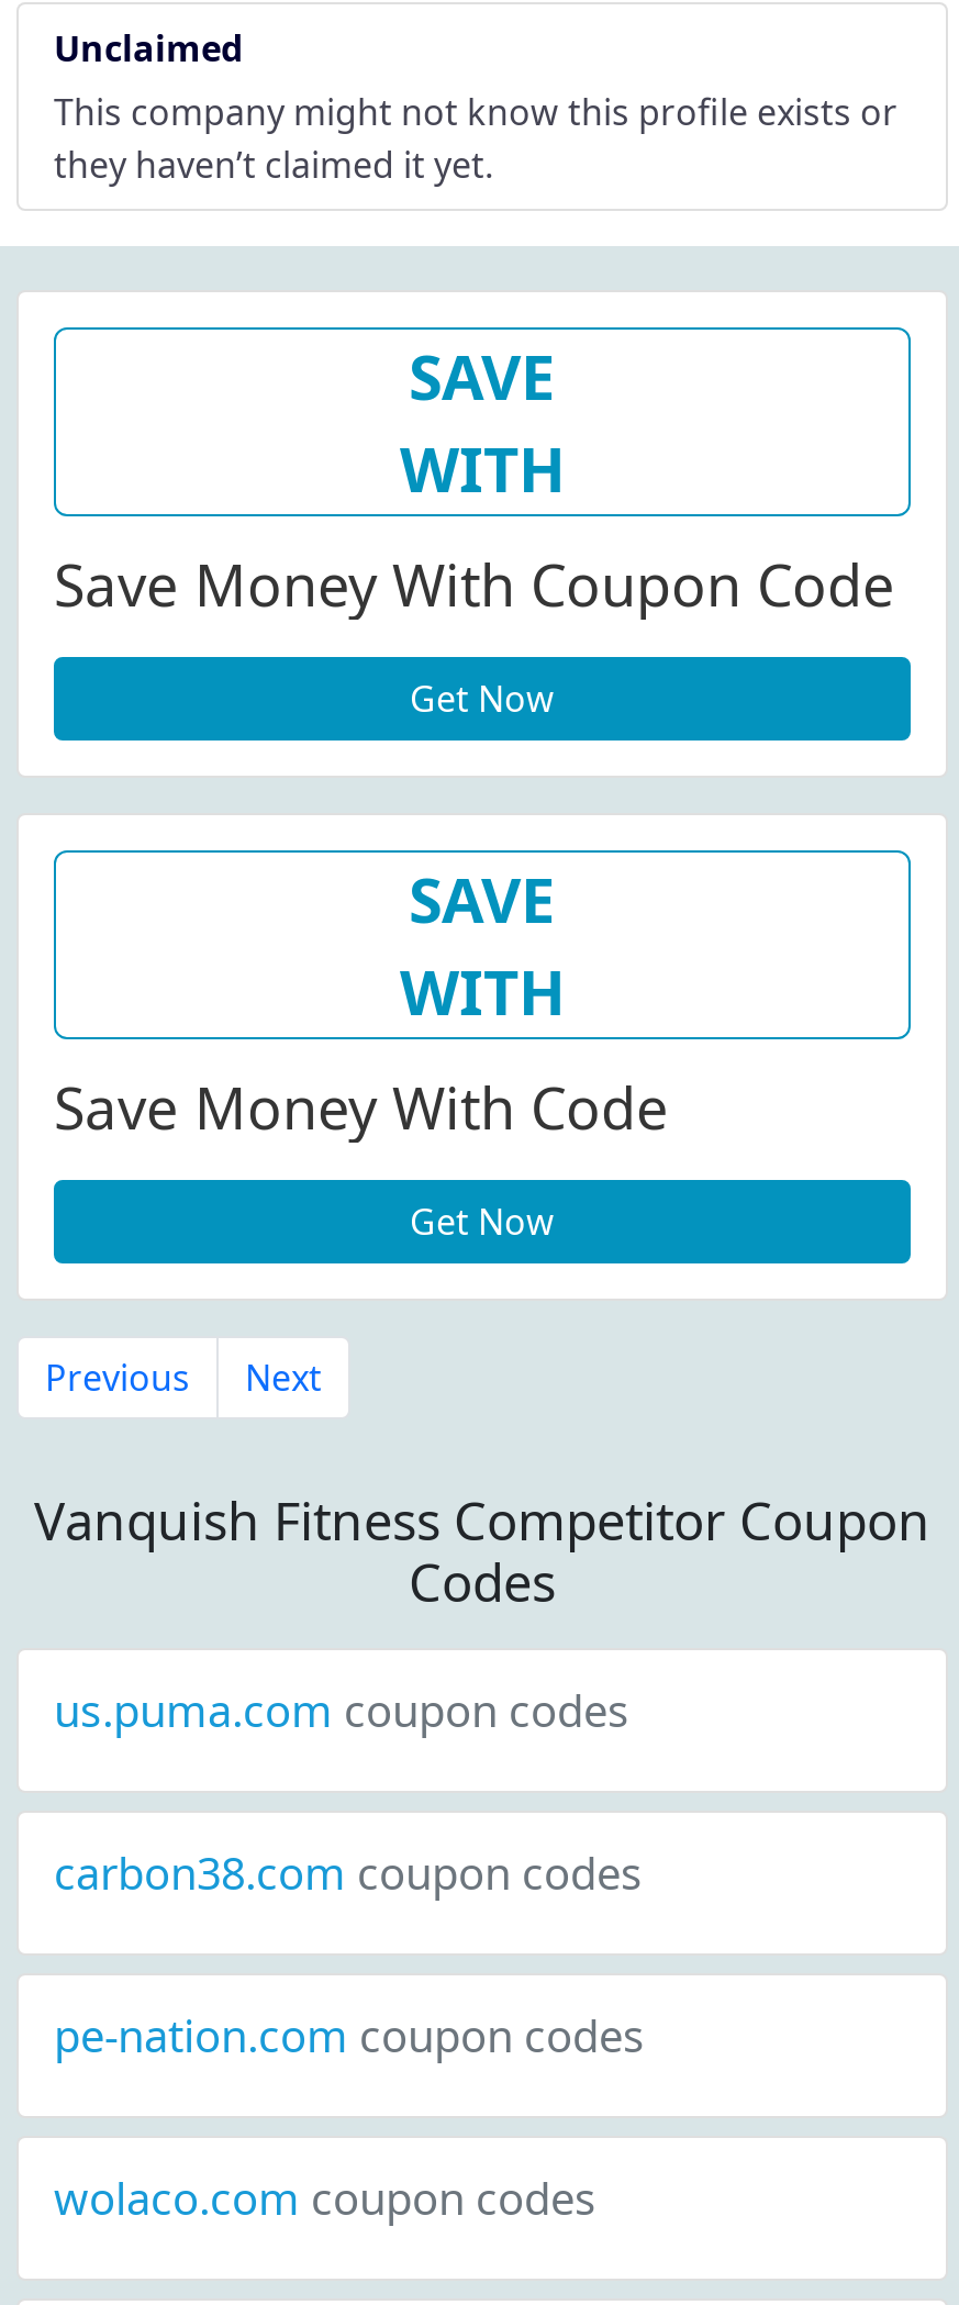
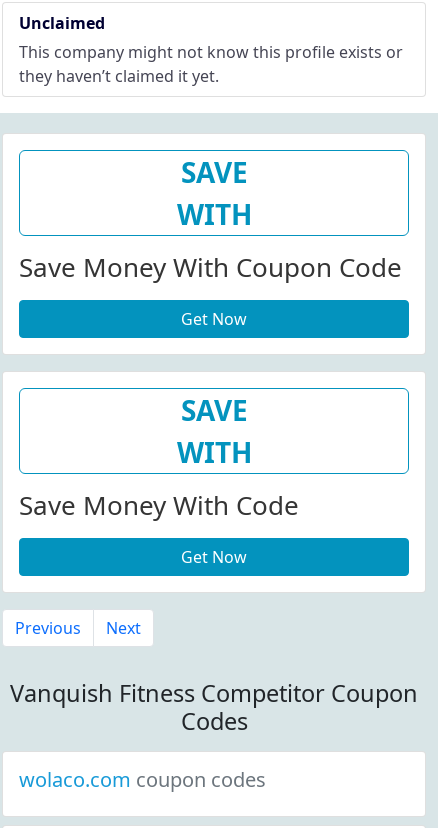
- us.puma.com coupon codes
- carbon38.com coupon codes
- pe-nation.com coupon codes
